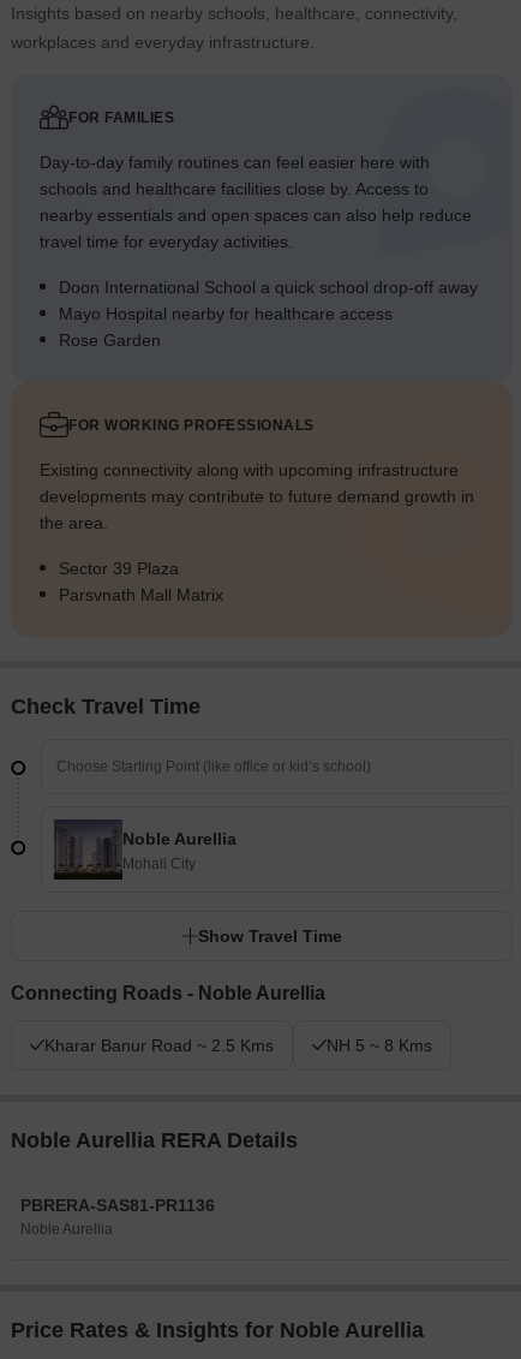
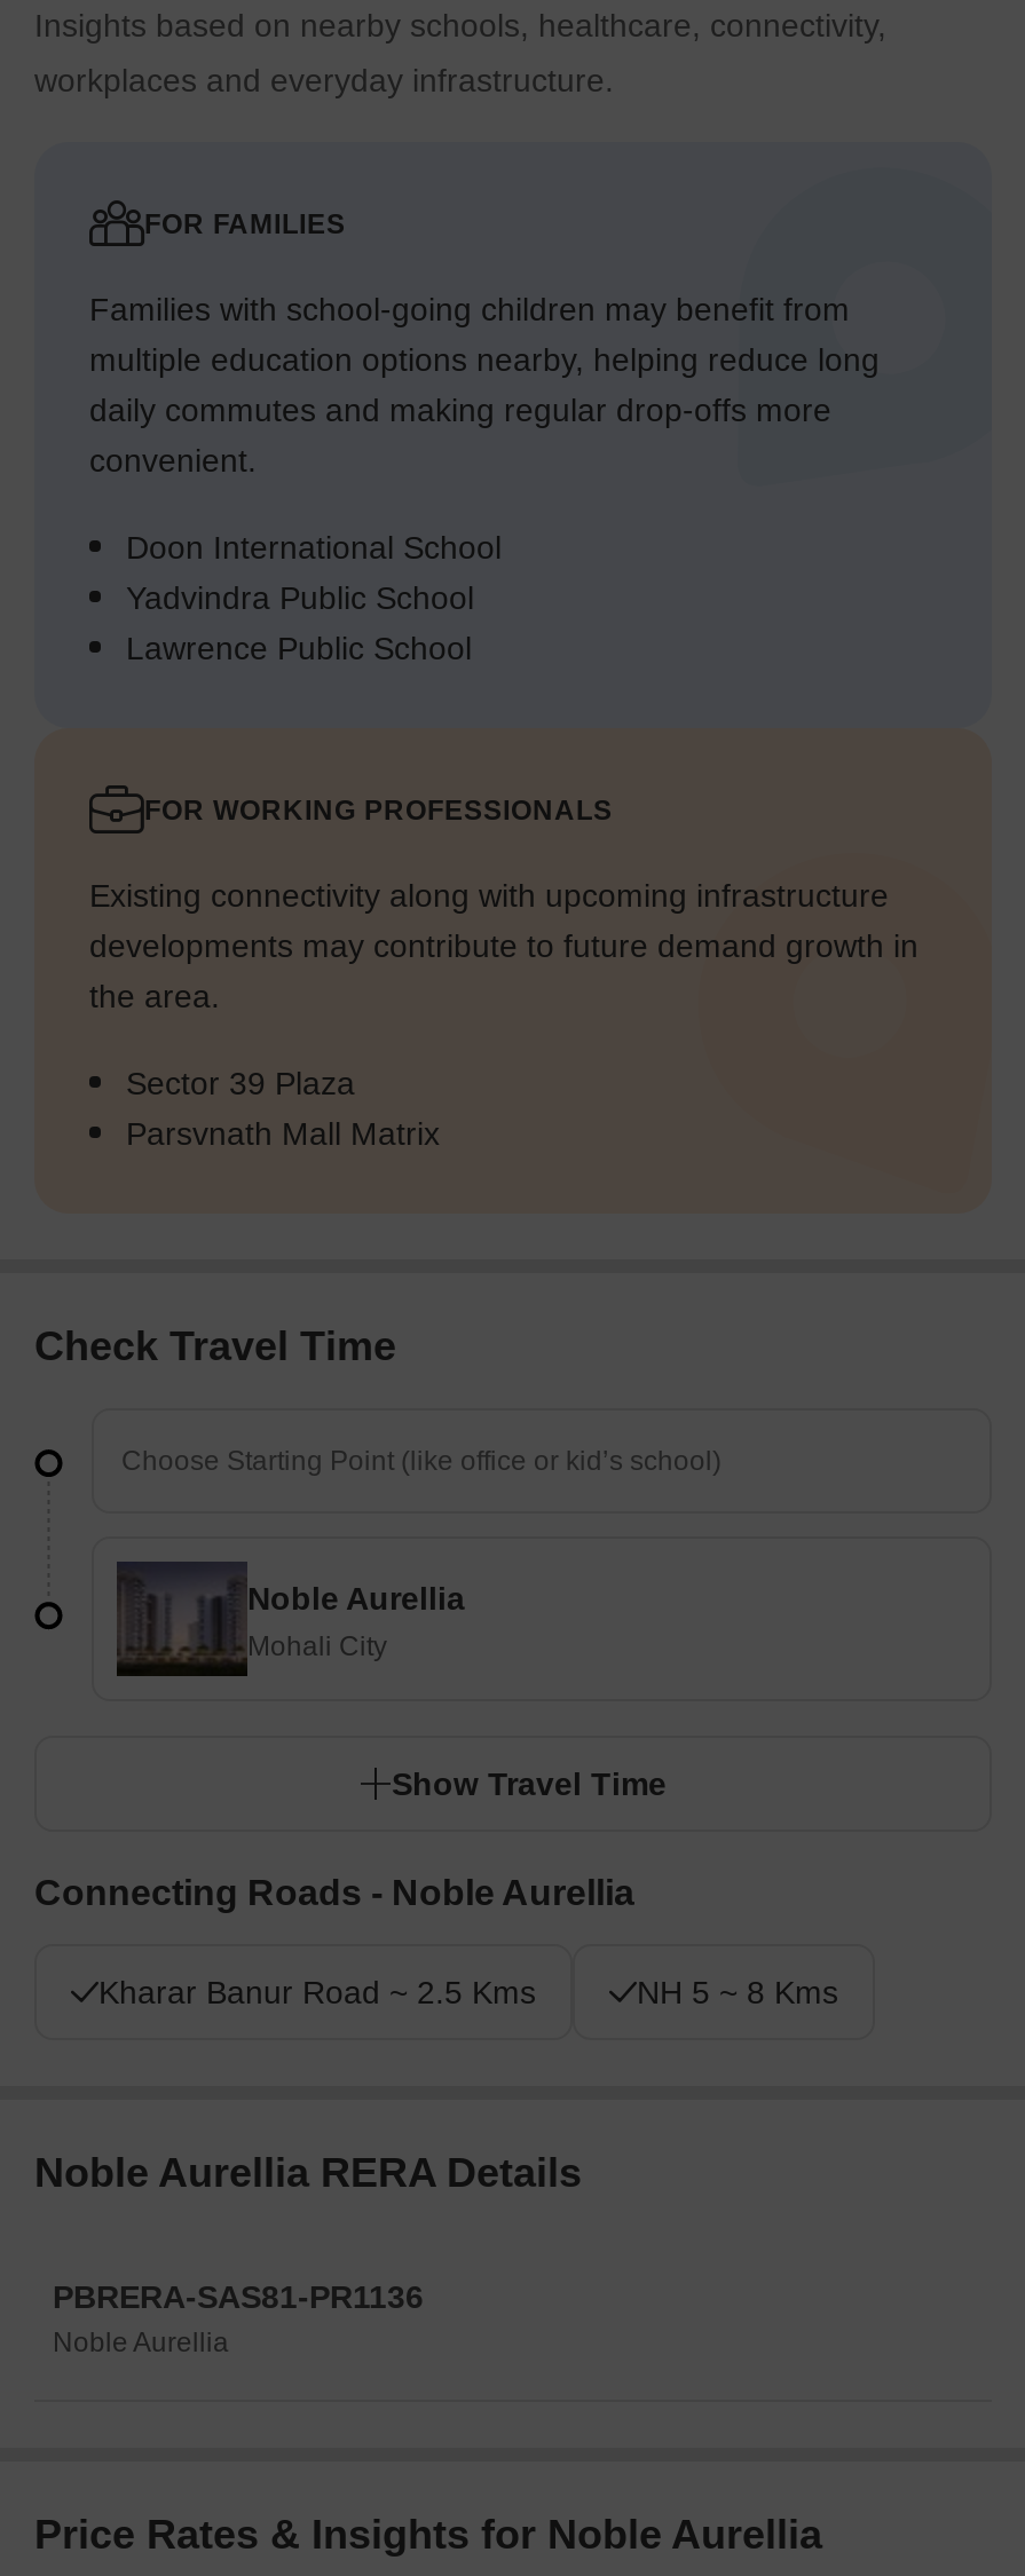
- Day-to-day family routines can feel easier here with
- schools and healthcare facilities close by. Access to
- nearby essentials and open spaces can also help reduce
- travel time for everyday activities.
+ Families with school-going children may benefit from
+ multiple education options nearby, helping reduce long
+ daily commutes and making regular drop-offs more
+ convenient.

- Doon International School a quick school drop-off away
- Mayo Hospital nearby for healthcare access
- Rose Garden
+ Doon International School
+ Yadvindra Public School
+ Lawrence Public School
